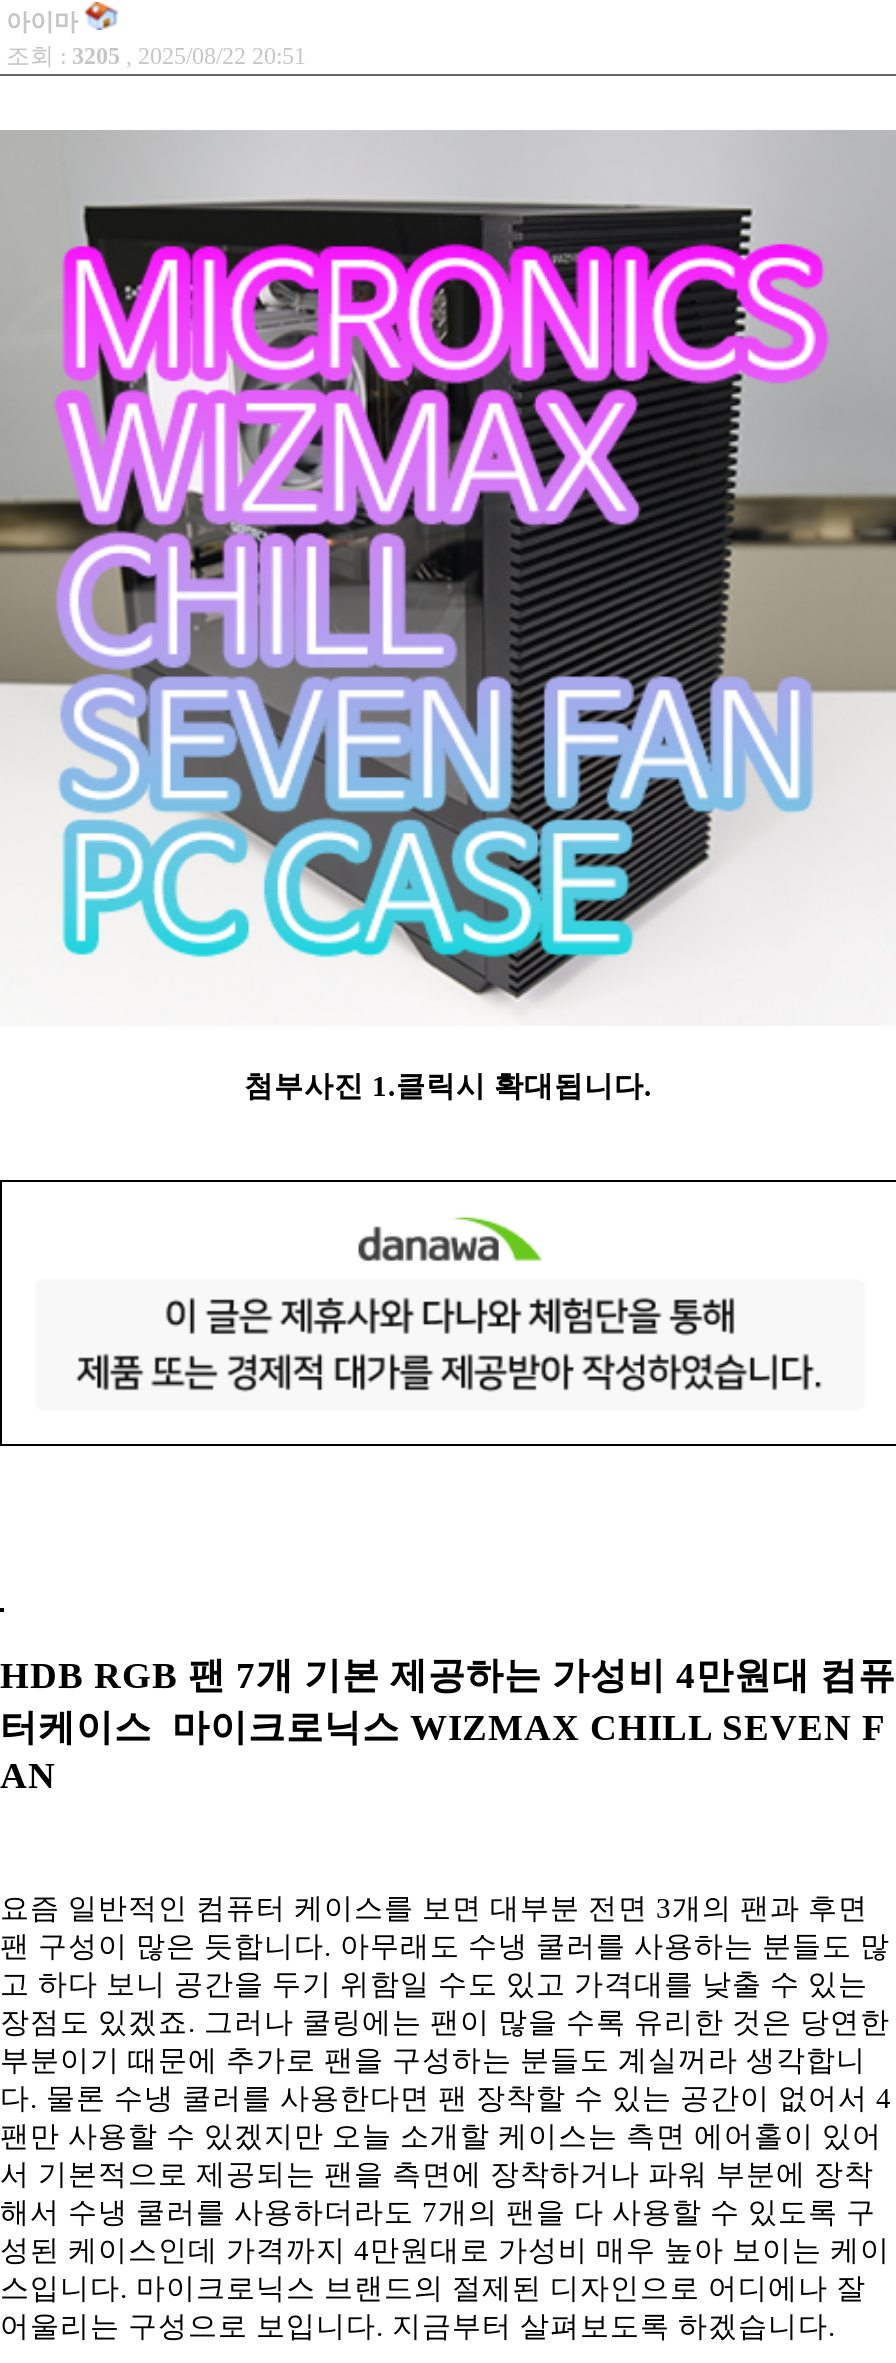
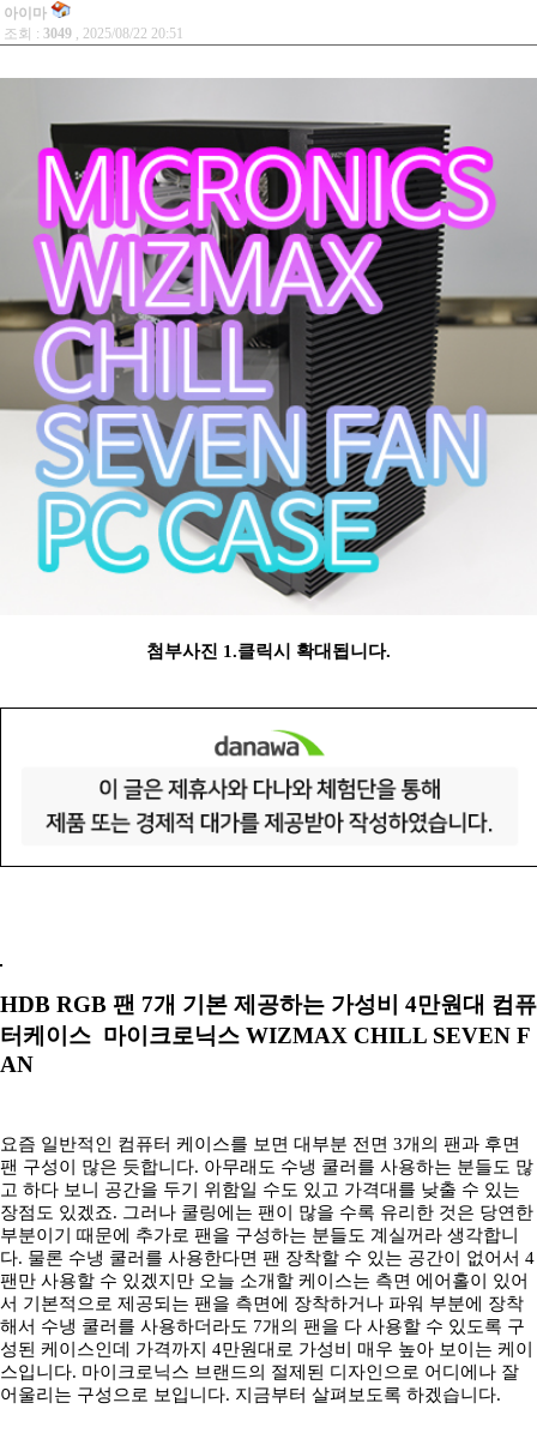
- 조회 : 3205, 2025/08/22 20:51
+ 조회 : 3049, 2025/08/22 20:51
